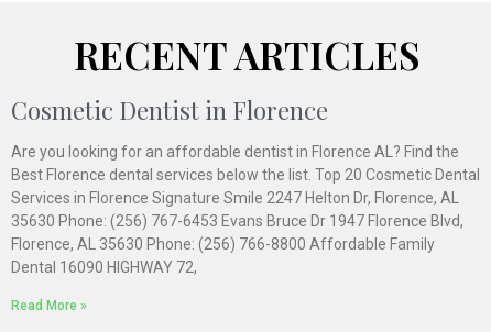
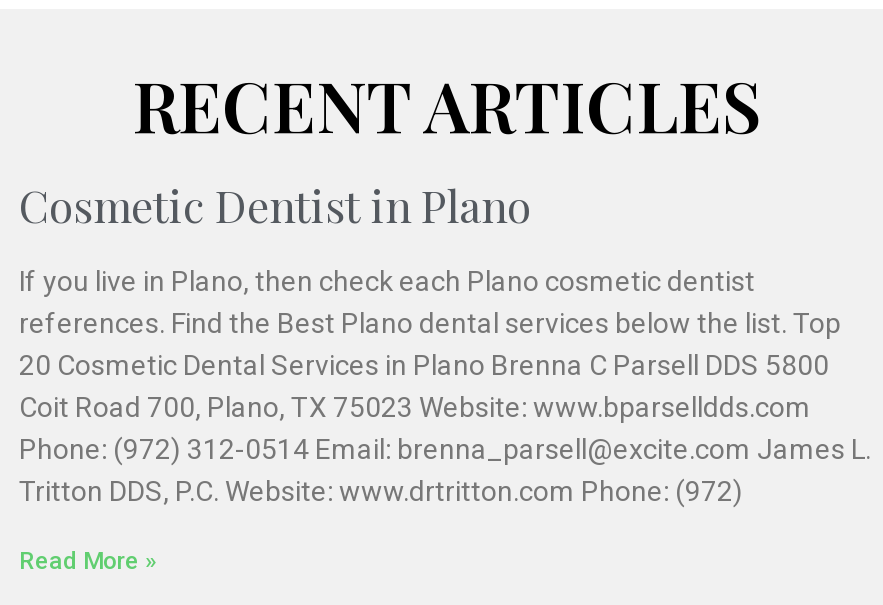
- Cosmetic Dentist in Florence
+ Cosmetic Dentist in Plano

- Are you looking for an affordable dentist in Florence AL? Find the
- Best Florence dental services below the list. Top 20 Cosmetic Dental
- Services in Florence Signature Smile 2247 Helton Dr, Florence, AL
- 35630 Phone: (256) 767-6453 Evans Bruce Dr 1947 Florence Blvd,
- Florence, AL 35630 Phone: (256) 766-8800 Affordable Family
- Dental 16090 HIGHWAY 72,
+ If you live in Plano, then check each Plano cosmetic dentist
+ references. Find the Best Plano dental services below the list. Top
+ 20 Cosmetic Dental Services in Plano Brenna C Parsell DDS 5800
+ Coit Road 700, Plano, TX 75023 Website: www.bparselldds.com
+ Phone: (972) 312-0514 Email: brenna_parsell@excite.com James L.
+ Tritton DDS, P.C. Website: www.drtritton.com Phone: (972)
